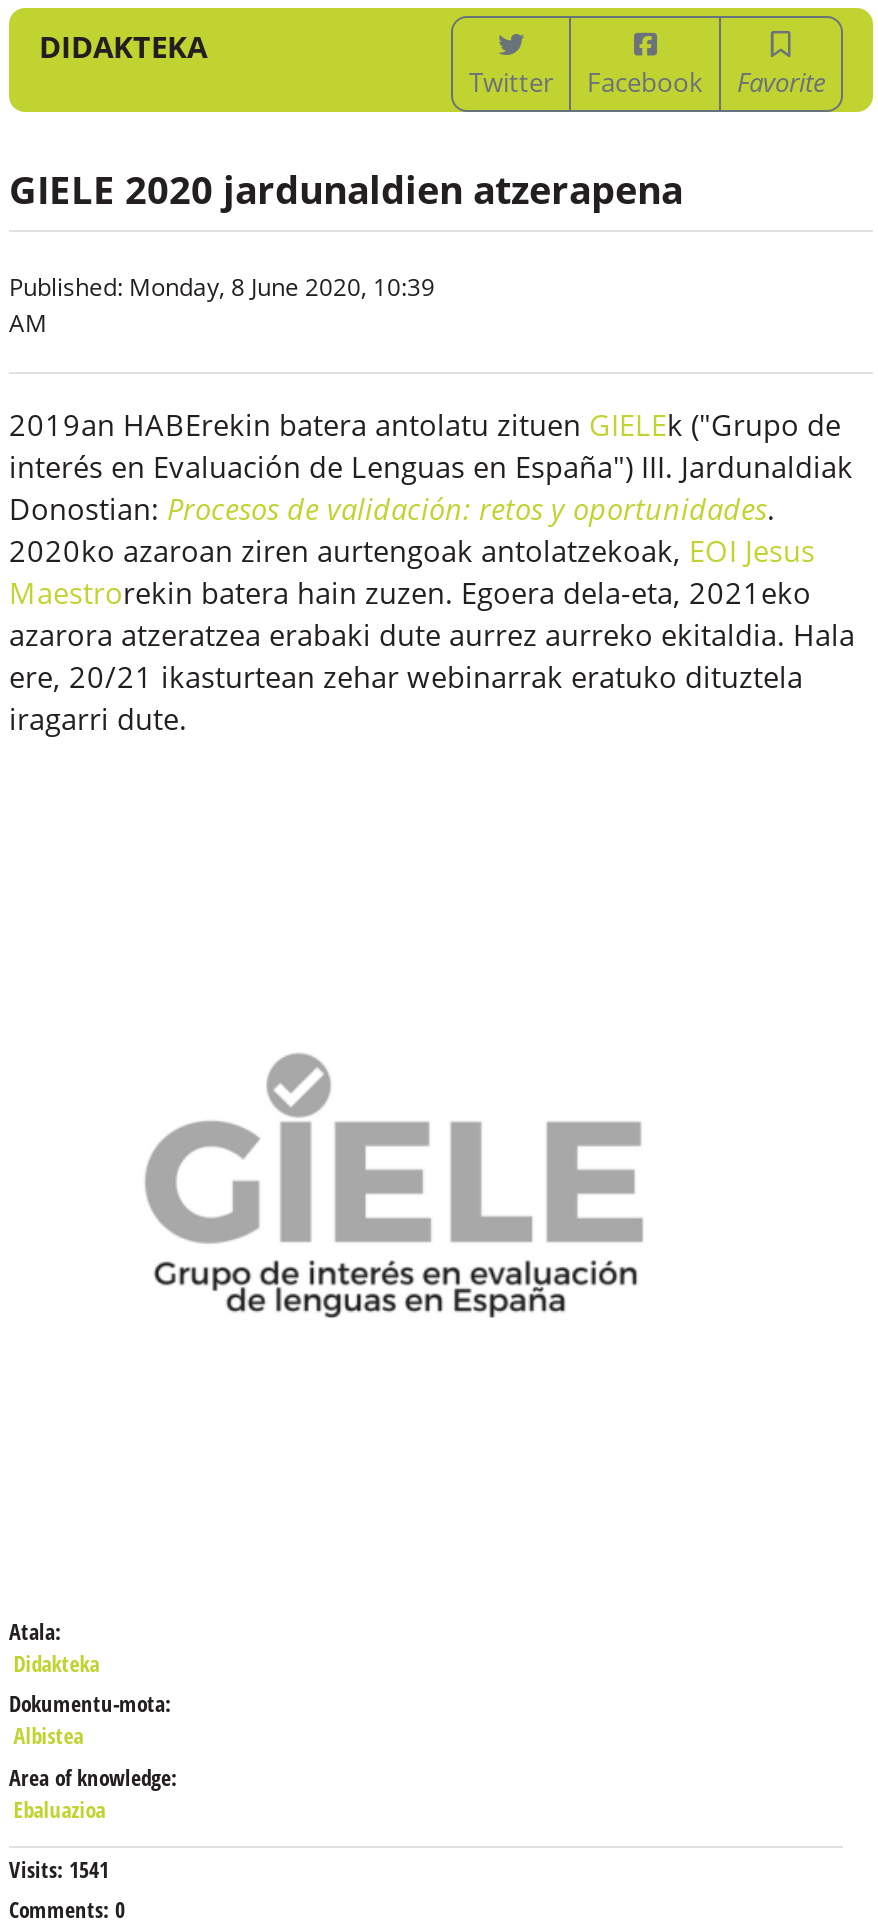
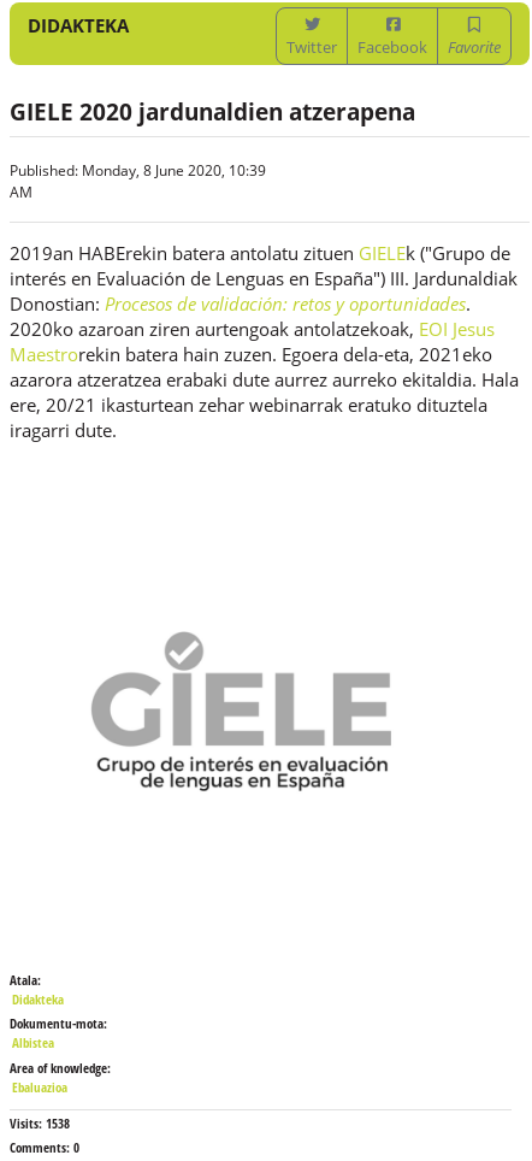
- Visits: 1541
+ Visits: 1538
